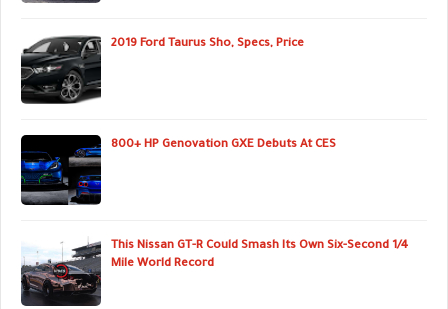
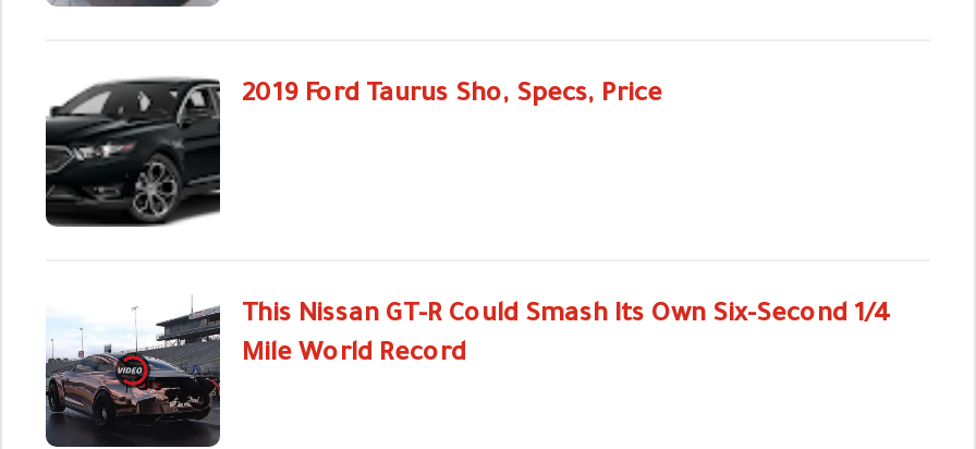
- [image]
- 800+ HP Genovation GXE Debuts At CES
